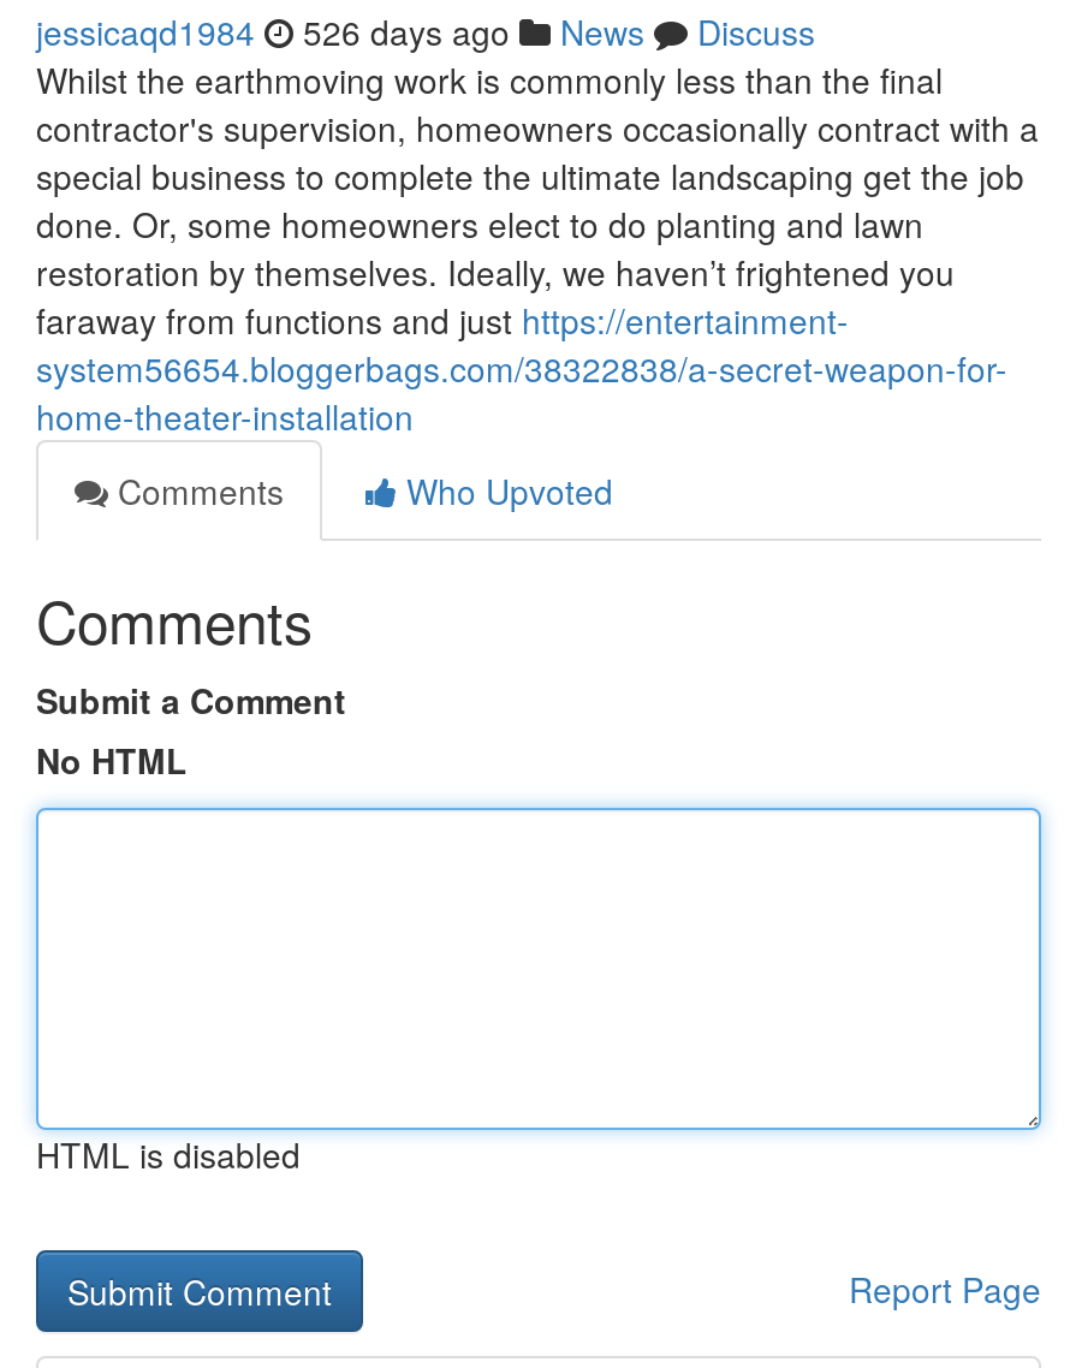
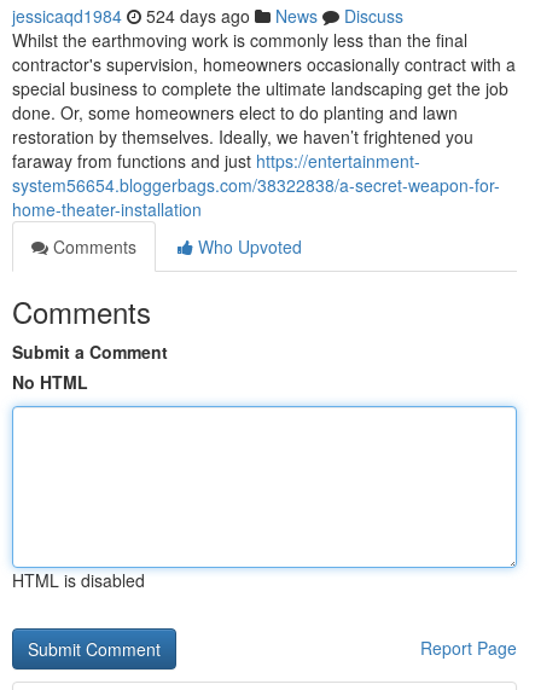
- jessicaqd1984 526 days ago News Discuss
+ jessicaqd1984 524 days ago News Discuss
